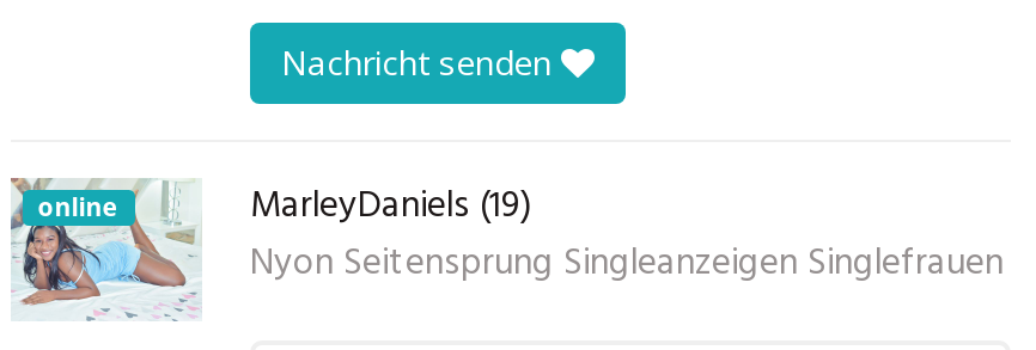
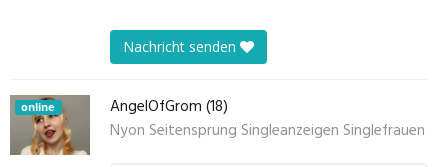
- [image]
- MarleyDaniels (19)
+ [image]
+ AngelOfGrom (18)
